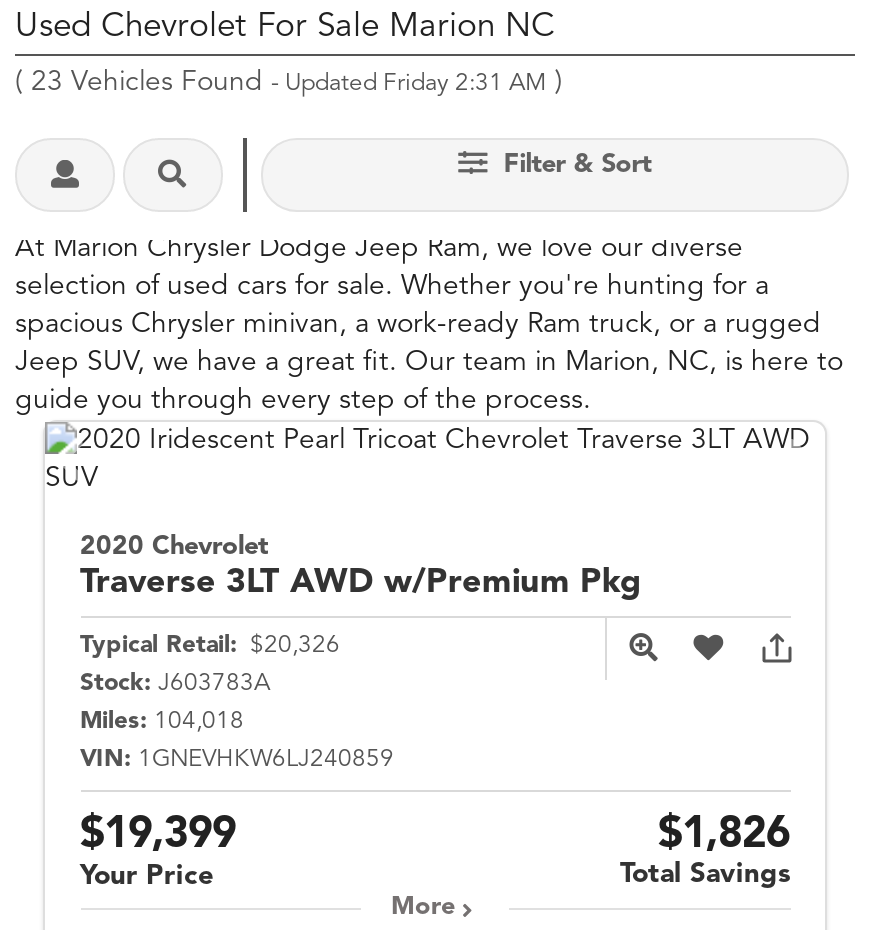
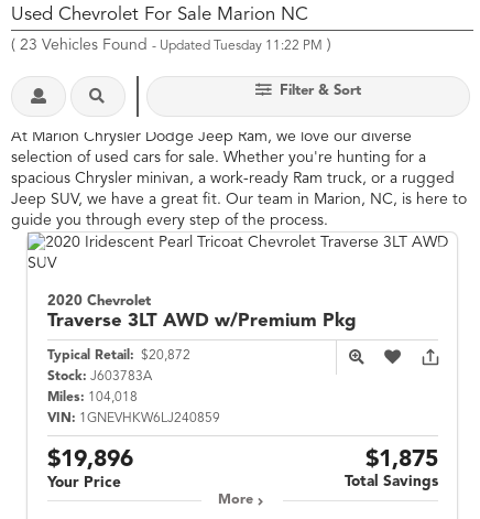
- (23 Vehicles Found - Updated Friday 2:31 AM)
+ (23 Vehicles Found - Updated Tuesday 11:22 PM)

- Typical Retail: $20,326
+ Typical Retail: $20,872

- $19,399
+ $19,896

- $1,826
+ $1,875
